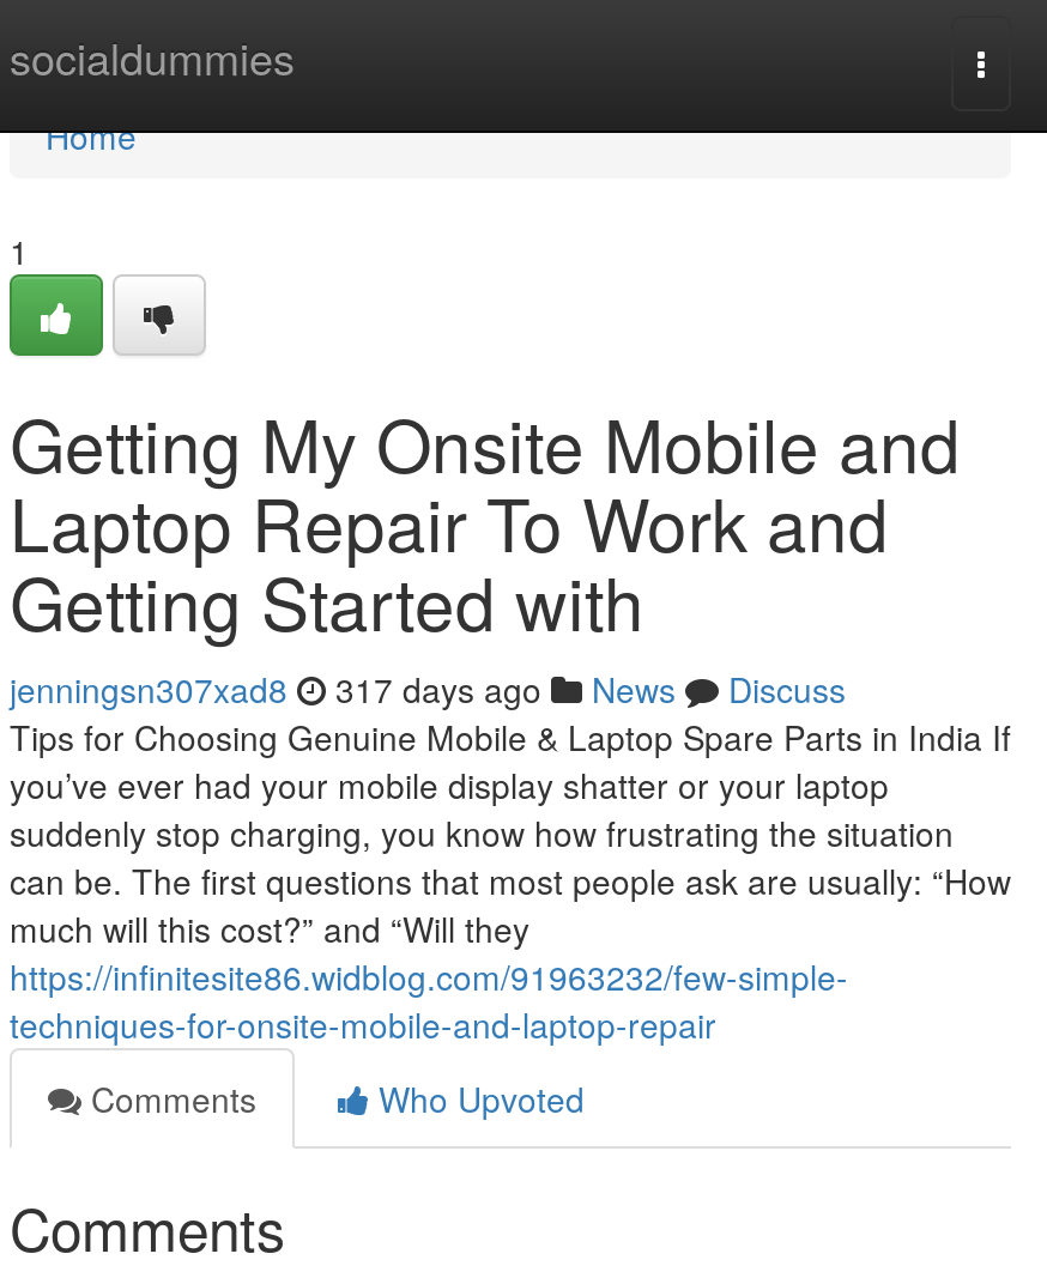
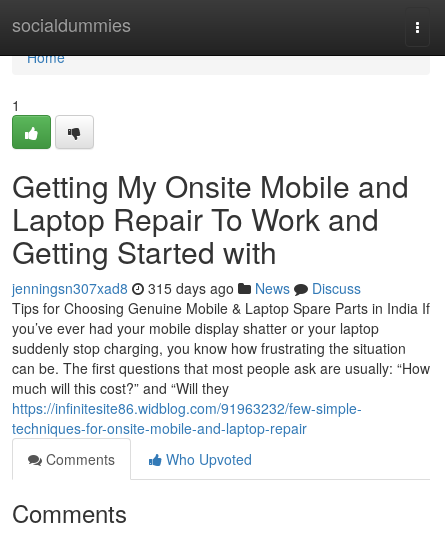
- jenningsn307xad8 317 days ago News Discuss
+ jenningsn307xad8 315 days ago News Discuss
